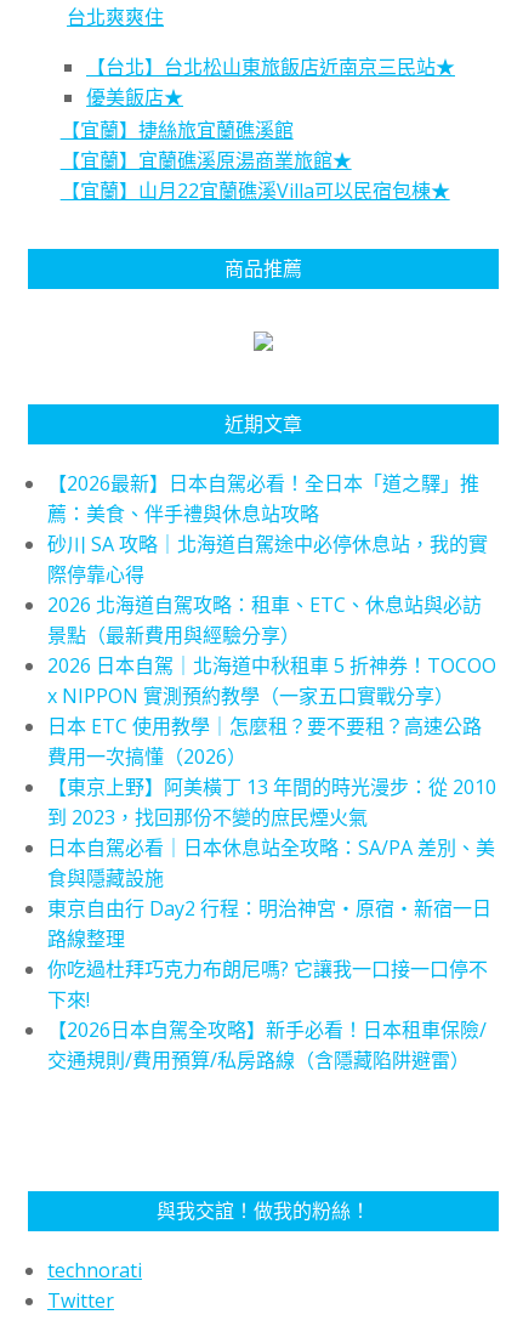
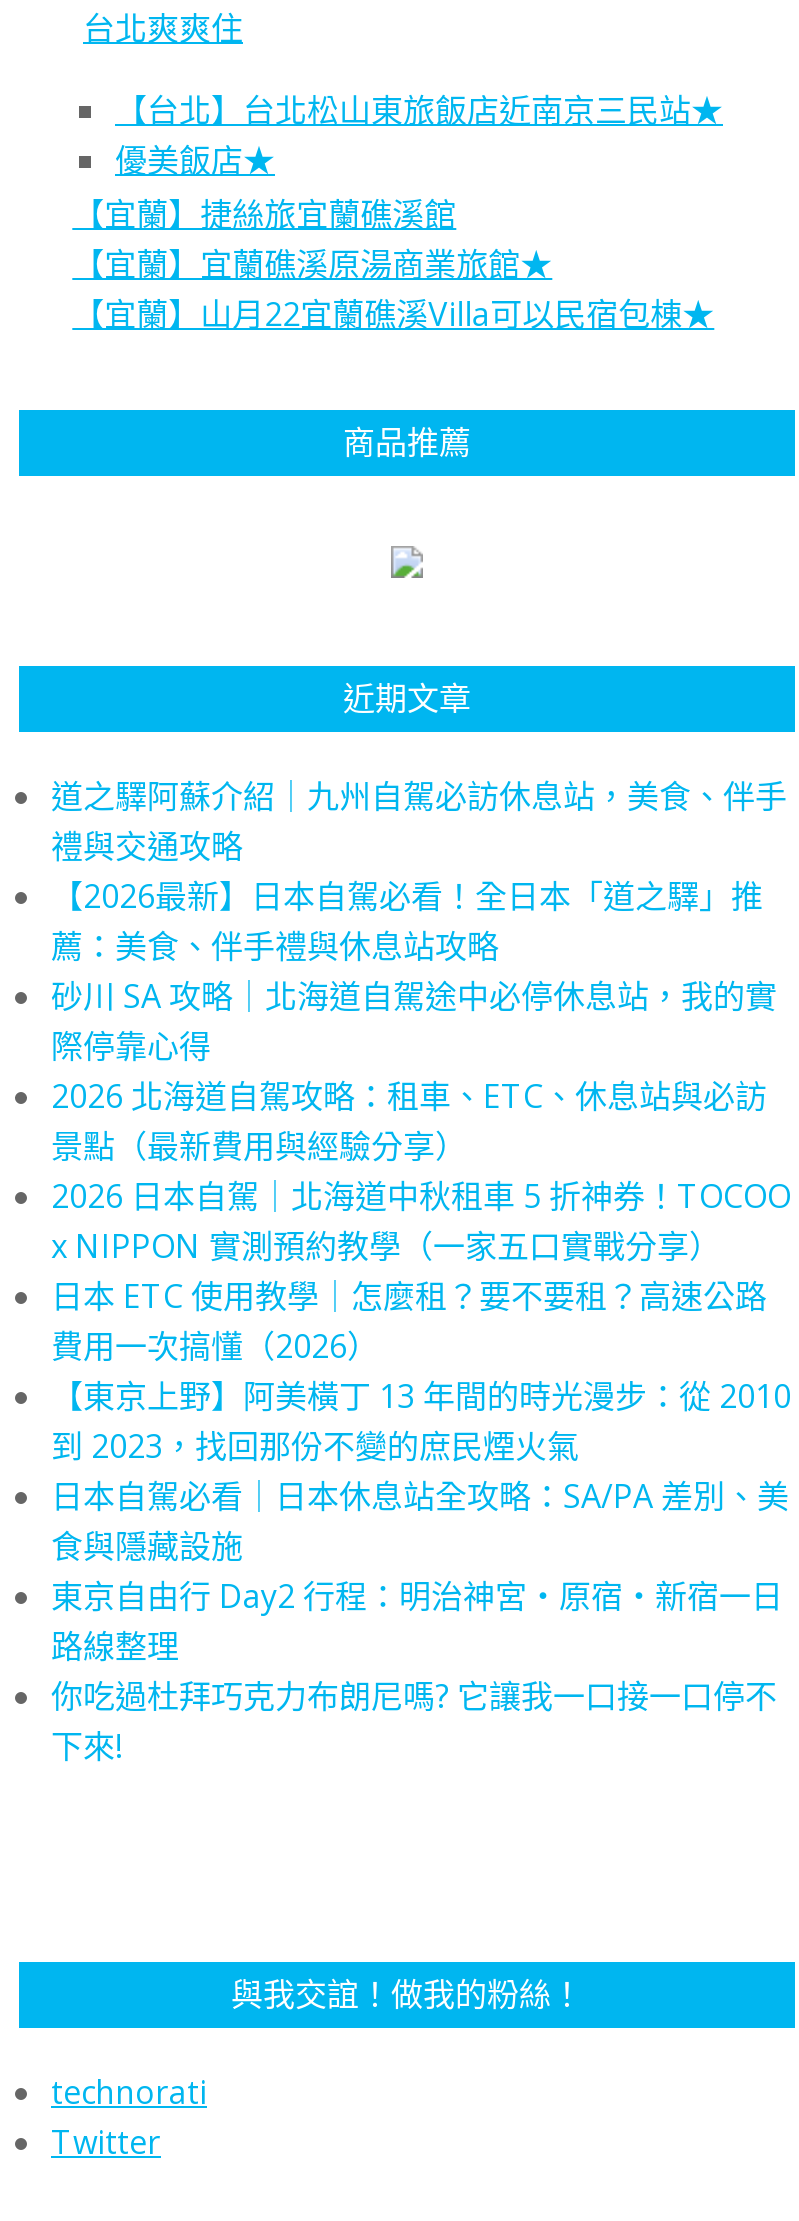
+ 道之驛阿蘇介紹｜九州自駕必訪休息站，美食、伴手
+ 禮與交通攻略

moved down: 【2026最新】日本自駕必看！全日本「道之驛」推 | 薦：美食、伴手禮與休息站攻略 | 砂川 SA 攻略｜北海道自駕途中必停休息站，我的實 | ... | 你吃過杜拜巧克力布朗尼嗎? 它讓我一口接一口停不 | 下來!

- 【2026日本自駕全攻略】新手必看！日本租車保險/
- 交通規則/費用預算/私房路線（含隱藏陷阱避雷）
